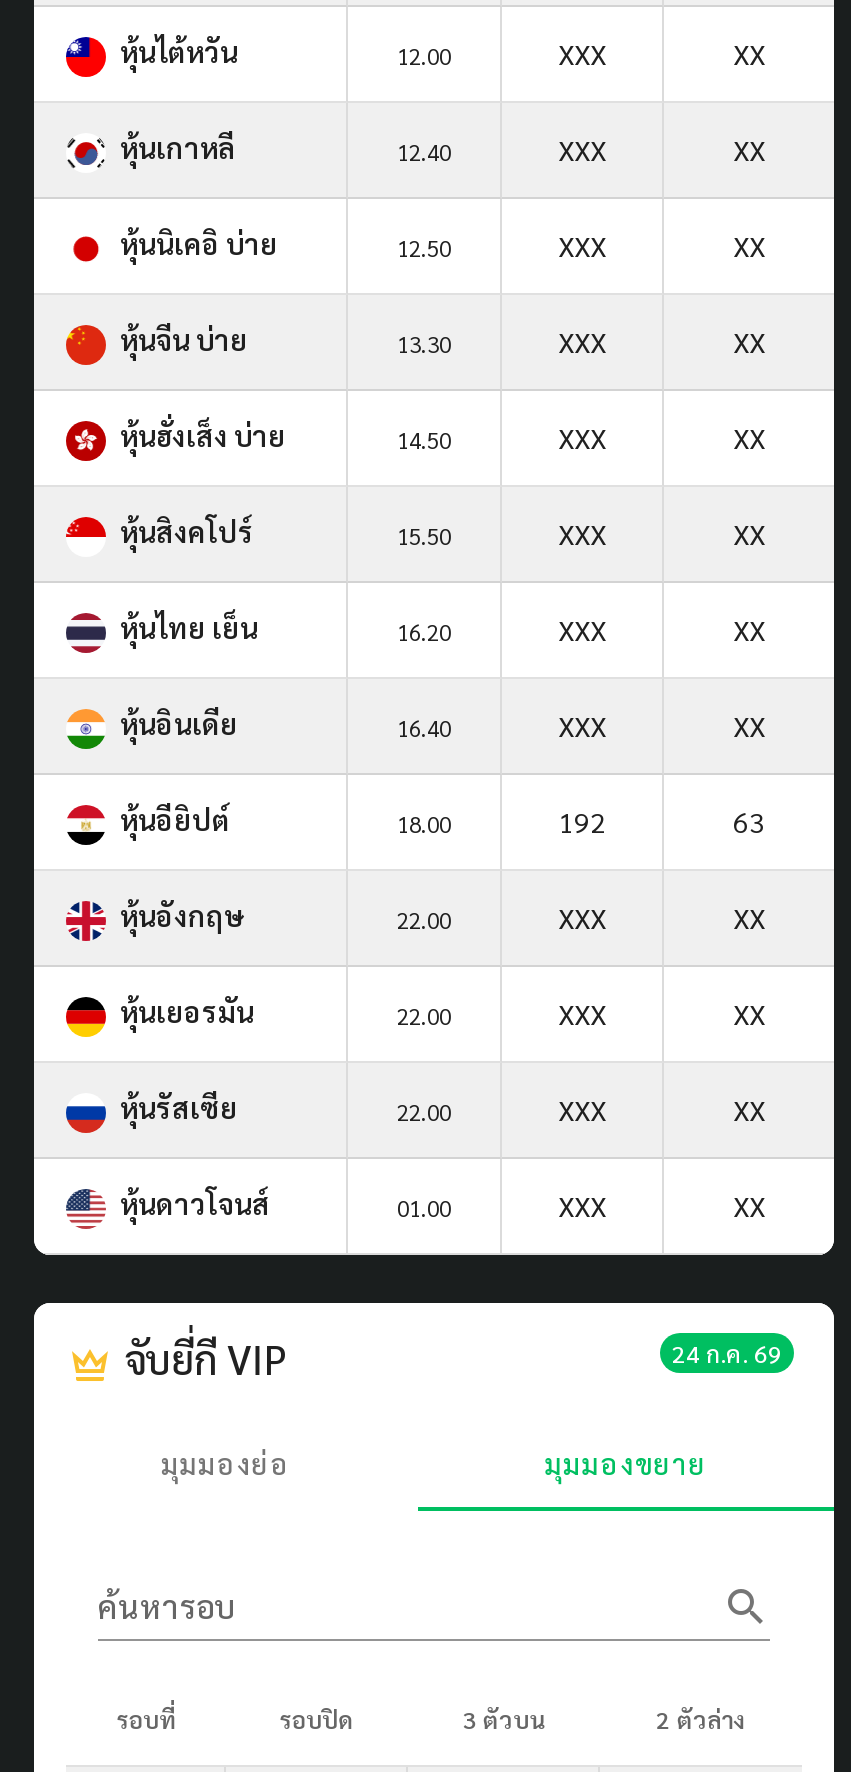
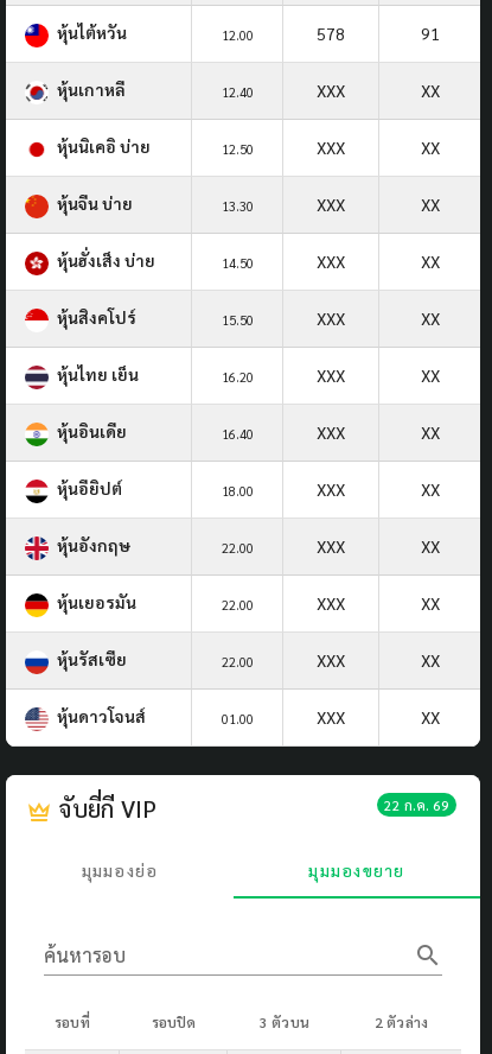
- XXX
- XX
+ 578
+ 91

- 192
- 63
+ XXX
+ XX

- 24 ก.ค. 69
+ 22 ก.ค. 69
